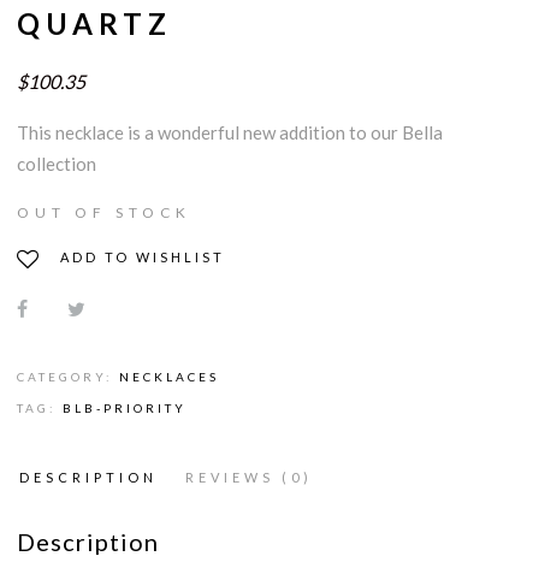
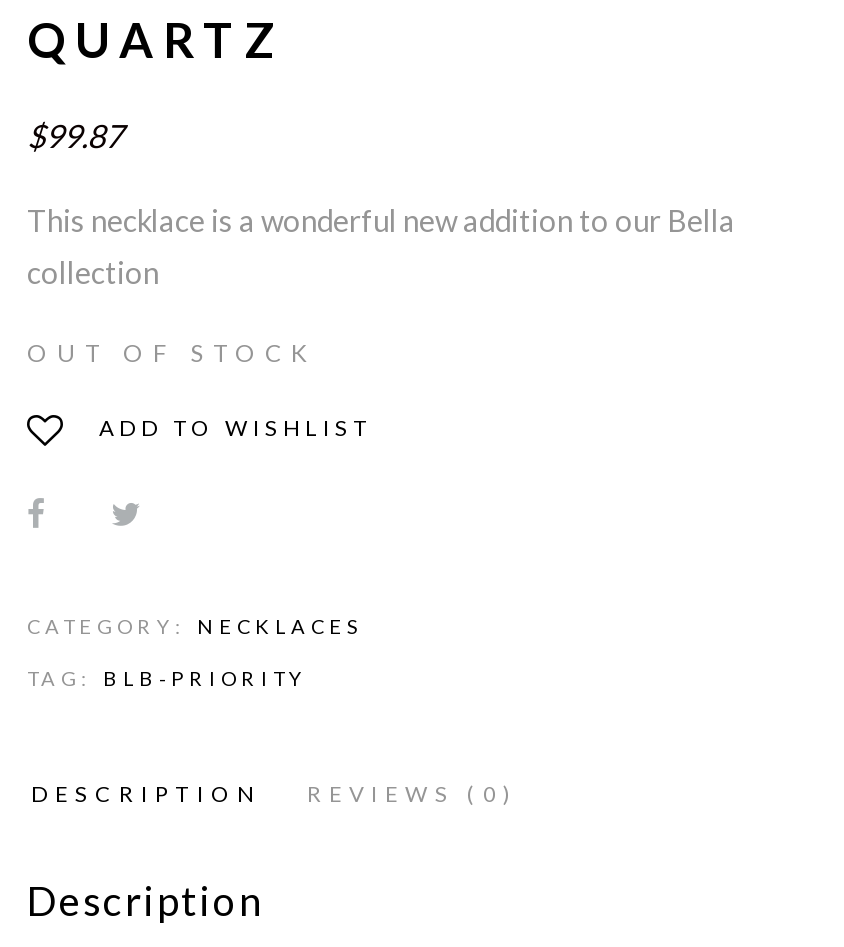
- $100.35
+ $99.87
